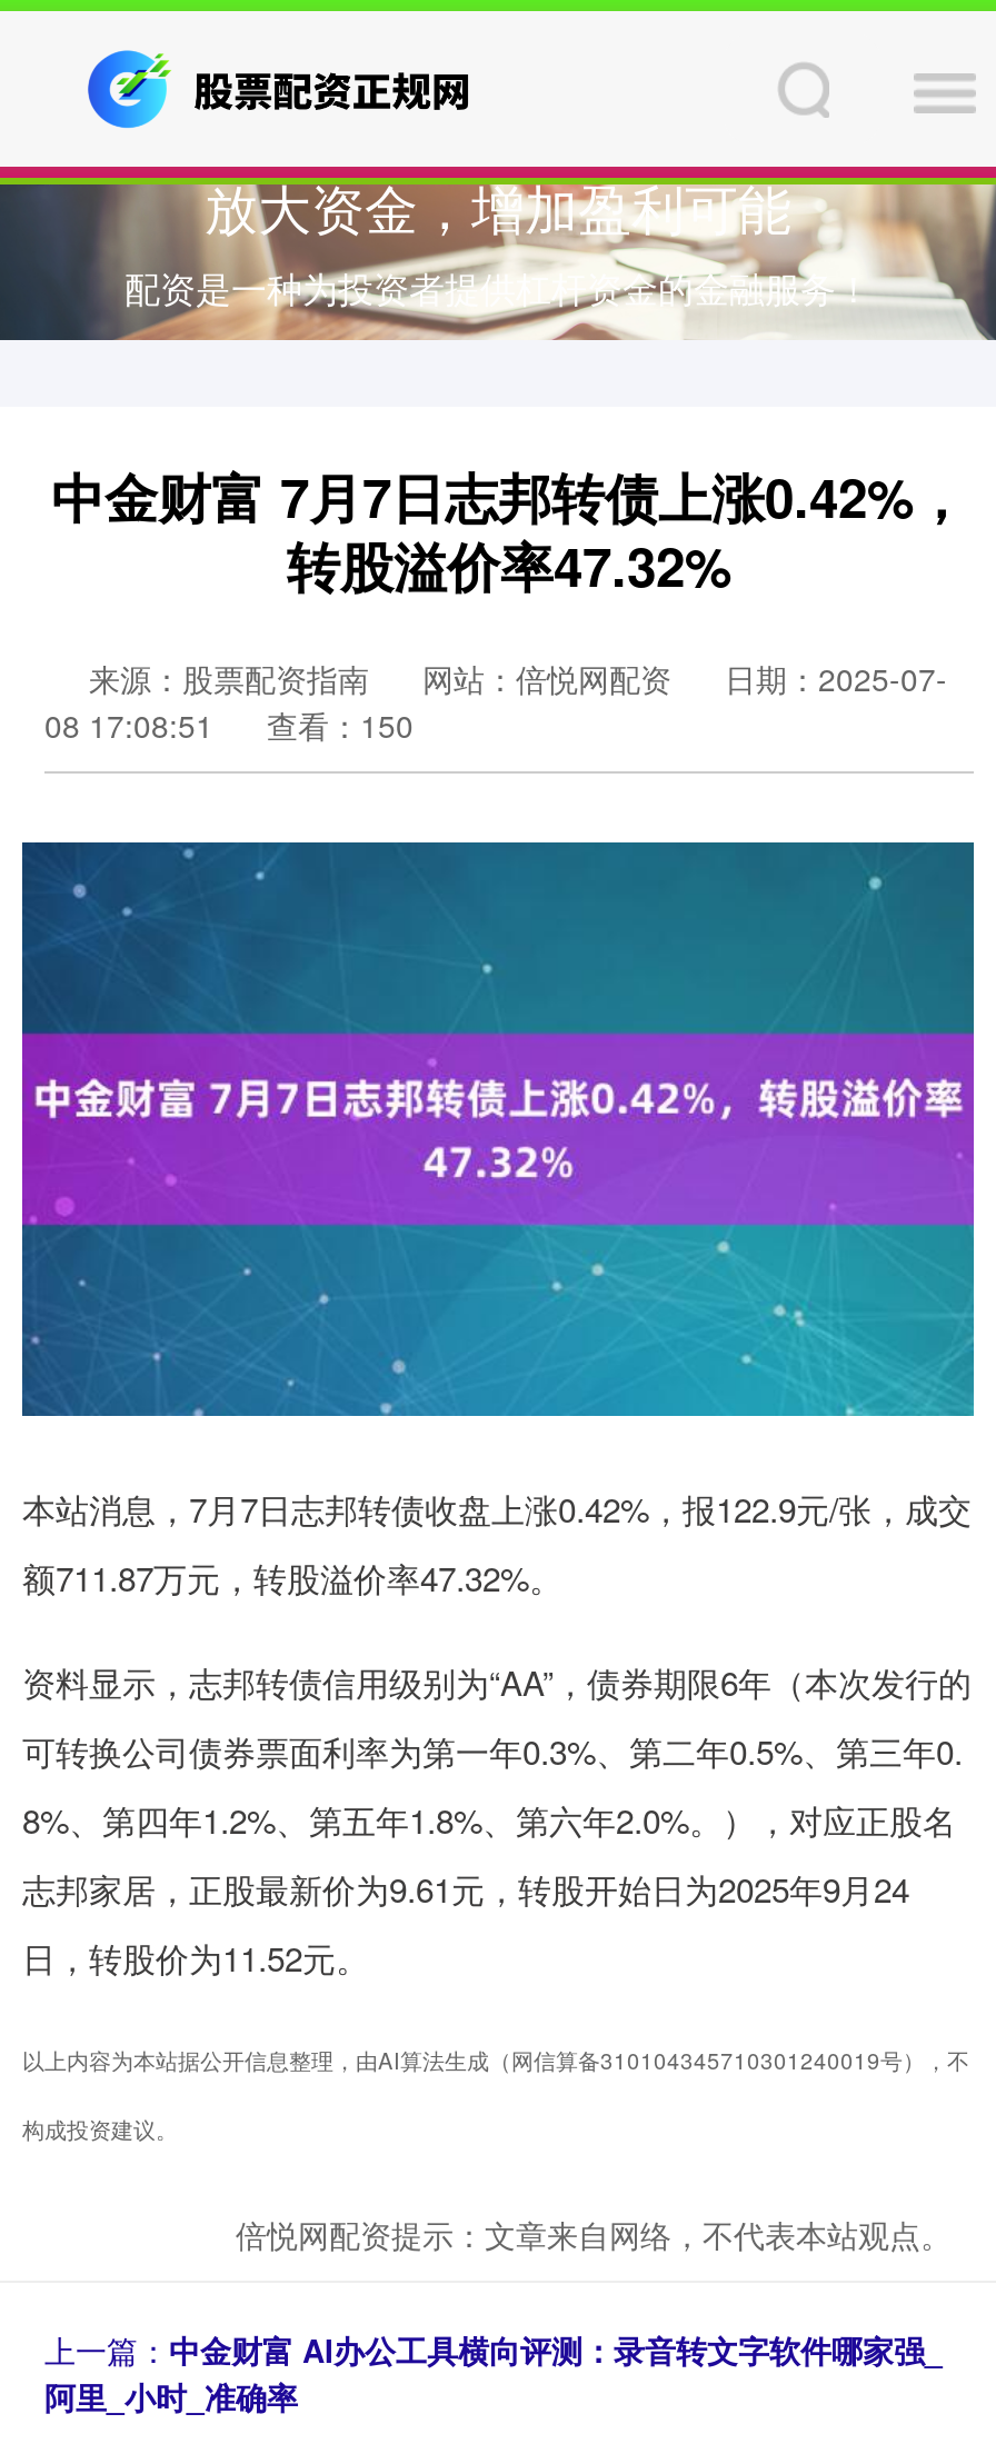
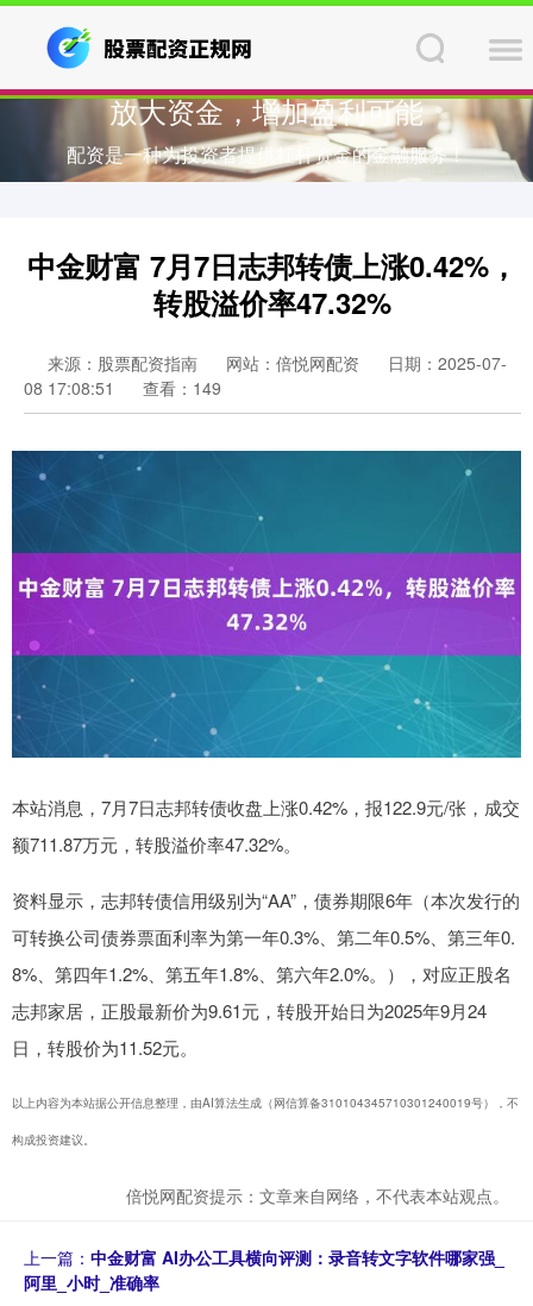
- 08 17:08:51 查看：150
+ 08 17:08:51 查看：149
